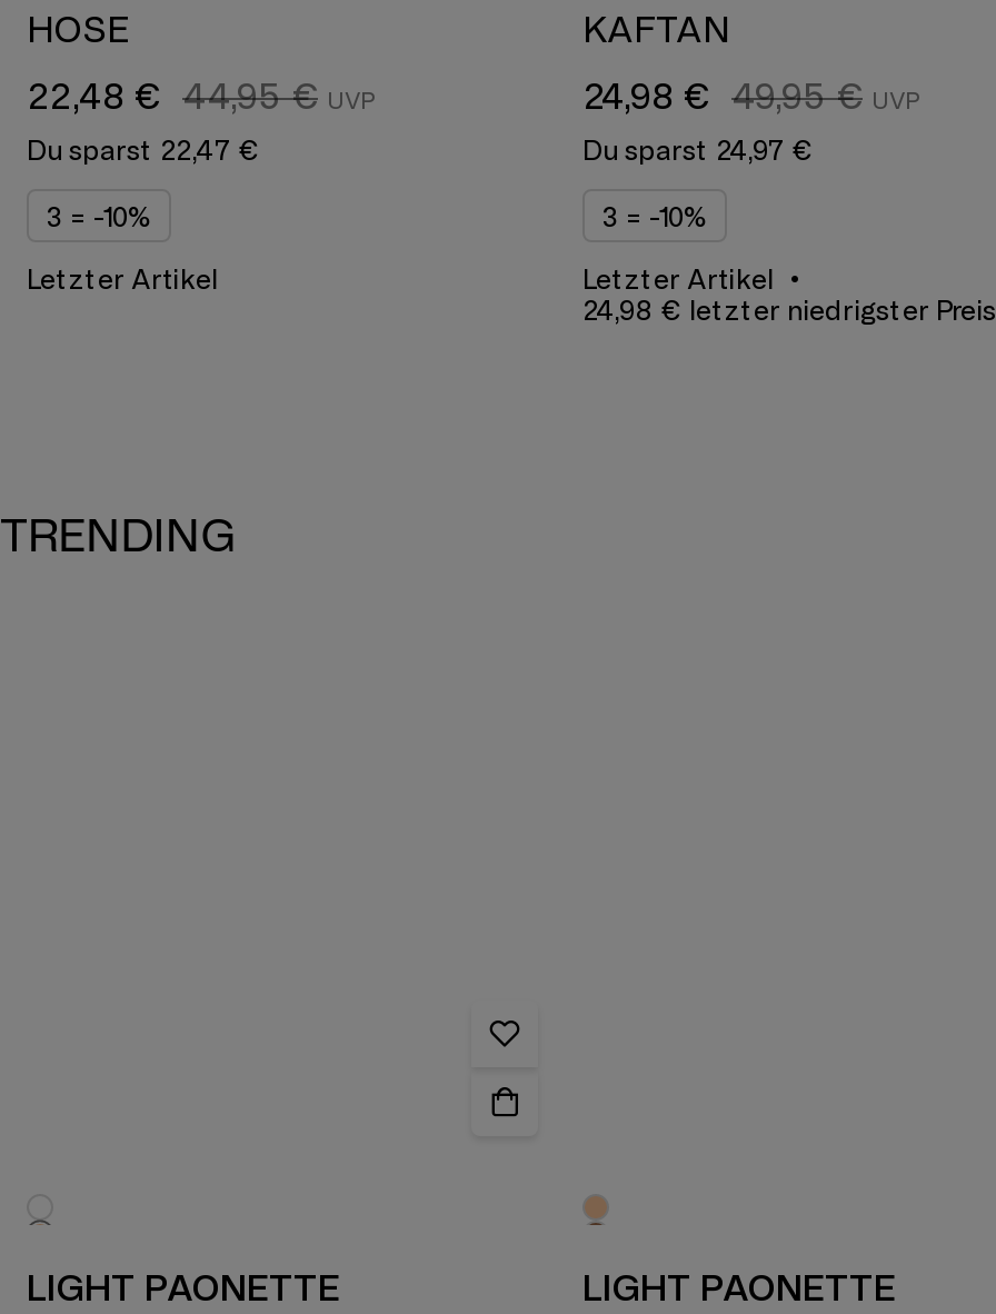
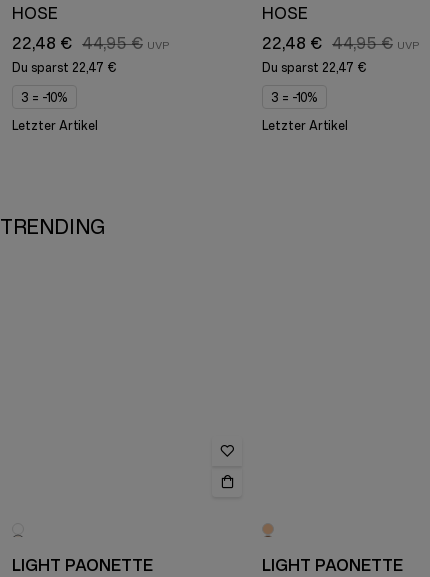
- KAFTAN
+ HOSE

- 24,98 € 49,95 €
+ 22,48 € 44,95 €

- Du sparst 24,97 €
+ Du sparst 22,47 €

- 24,98 € letzter niedrigster Preis
